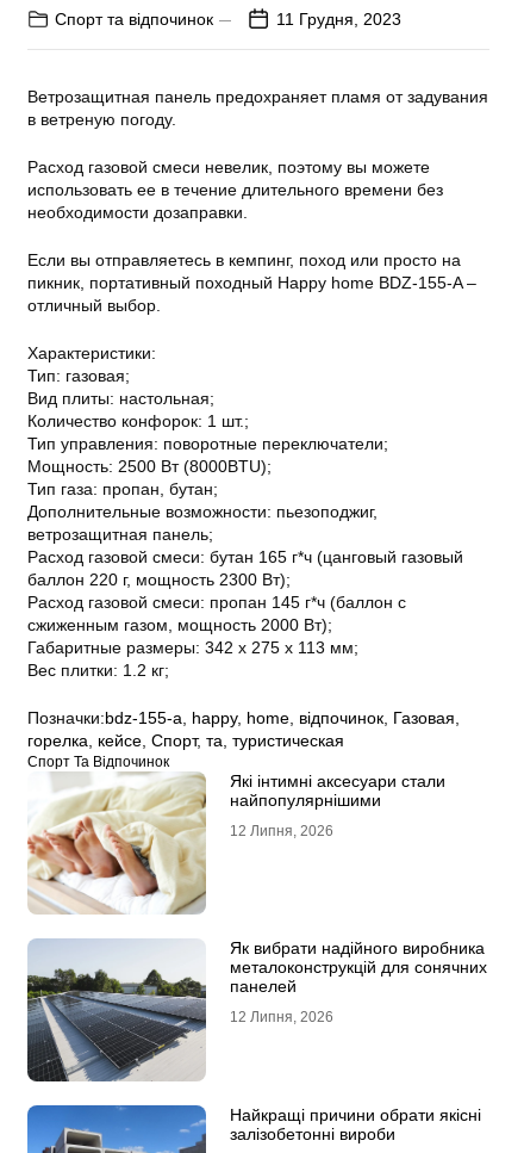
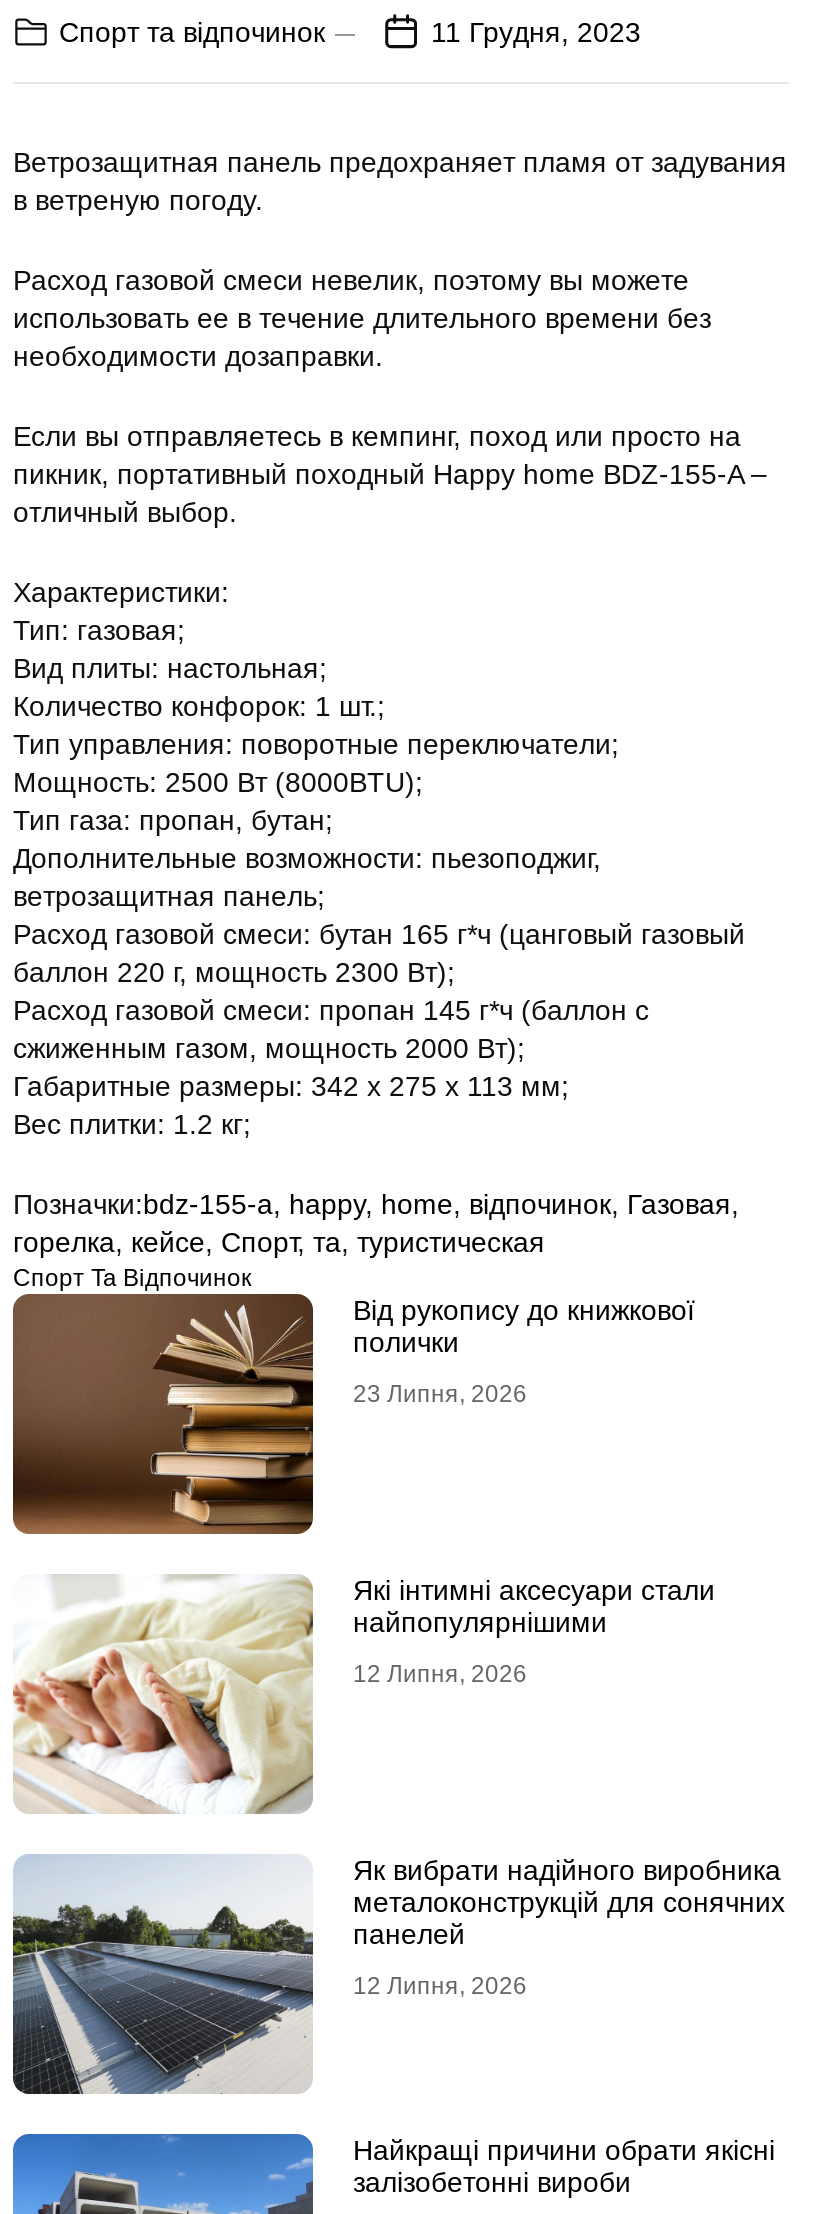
+ [image]
+ Від рукопису до книжкової
+ полички
+ 23 Липня, 2026
